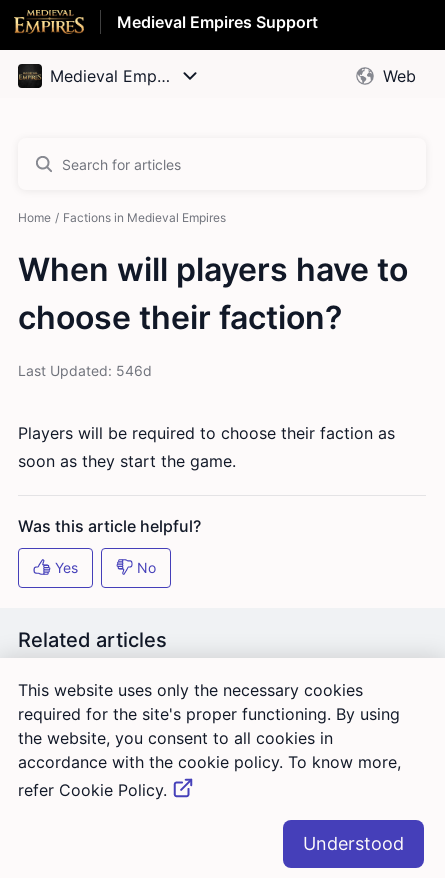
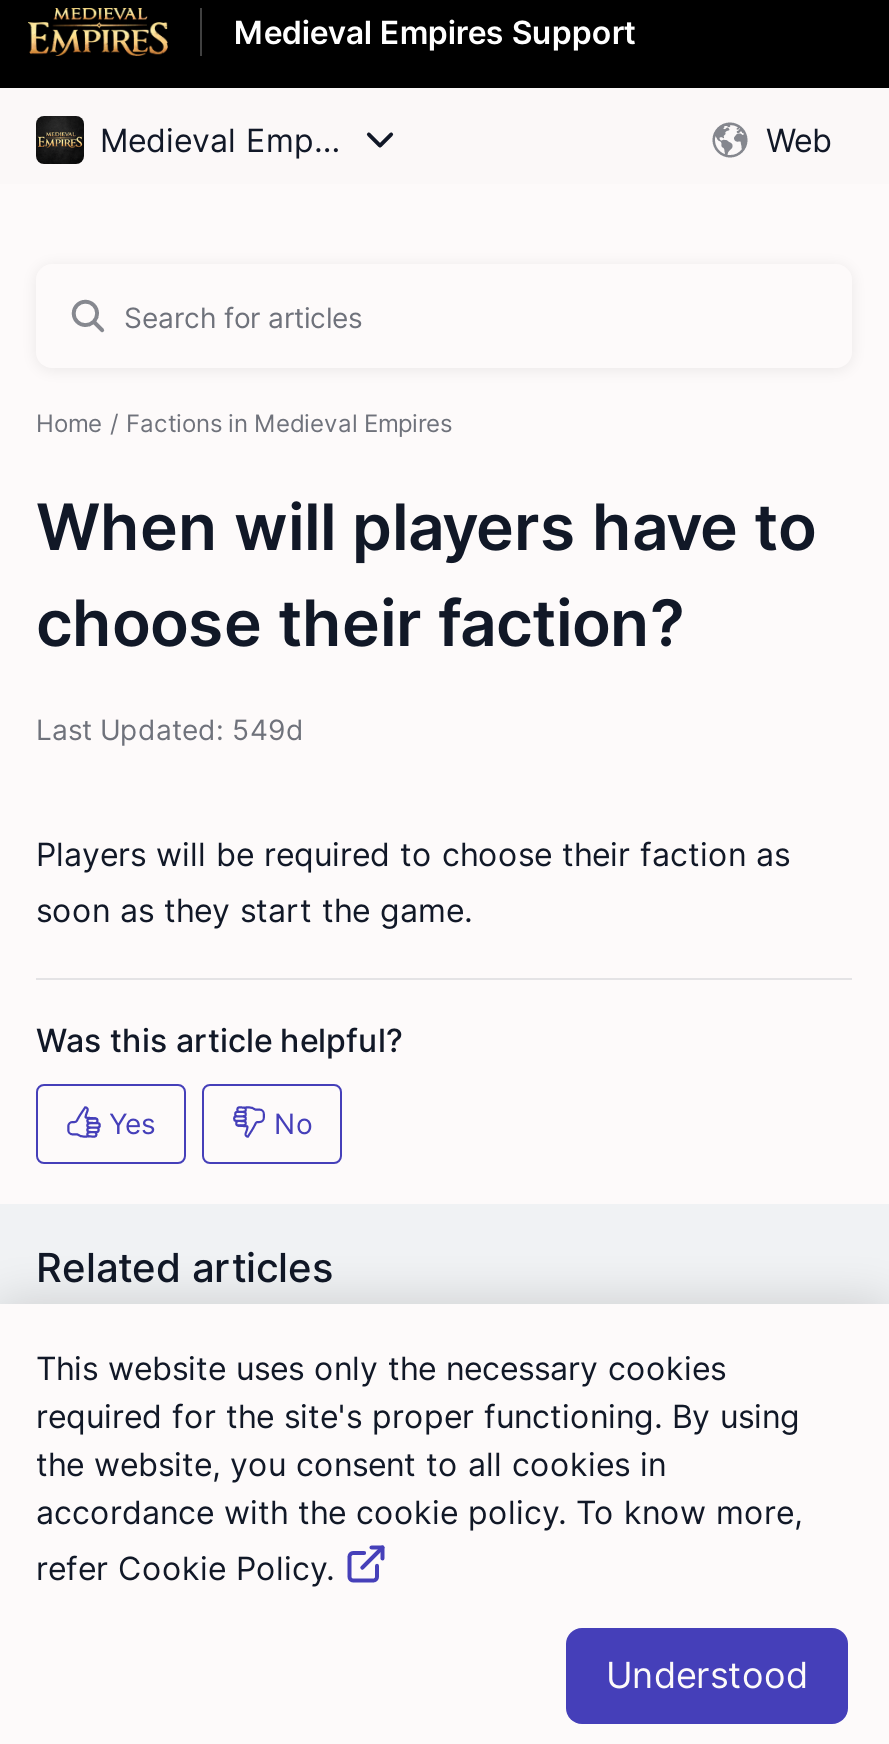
- Last Updated: 546d
+ Last Updated: 549d
